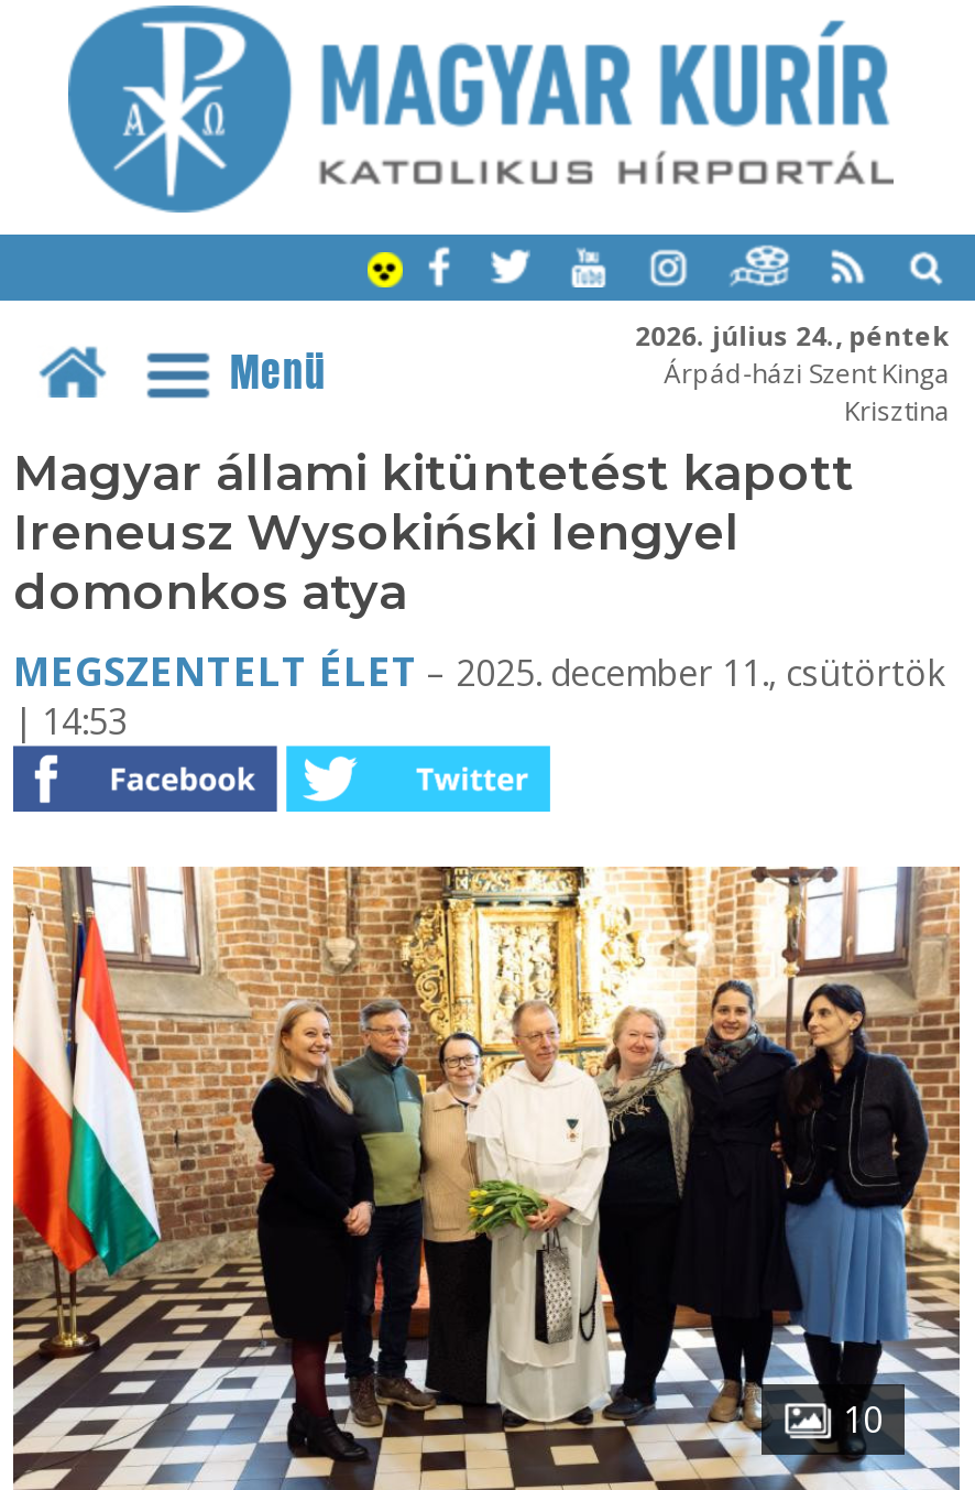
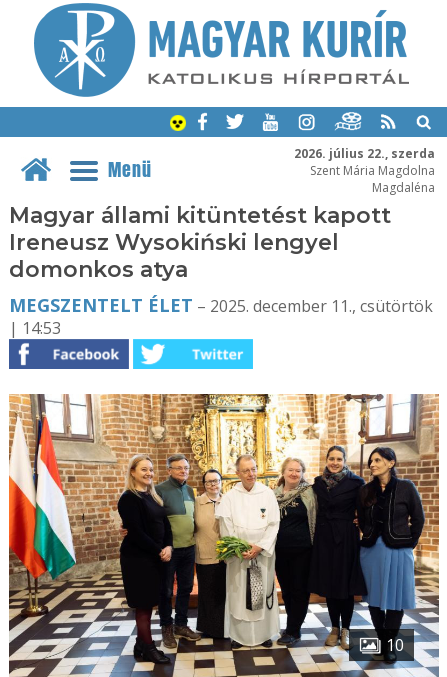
- 2026. július 24., péntek
- Árpád-házi Szent Kinga
- Krisztina
+ 2026. július 22., szerda
+ Szent Mária Magdolna
+ Magdaléna
